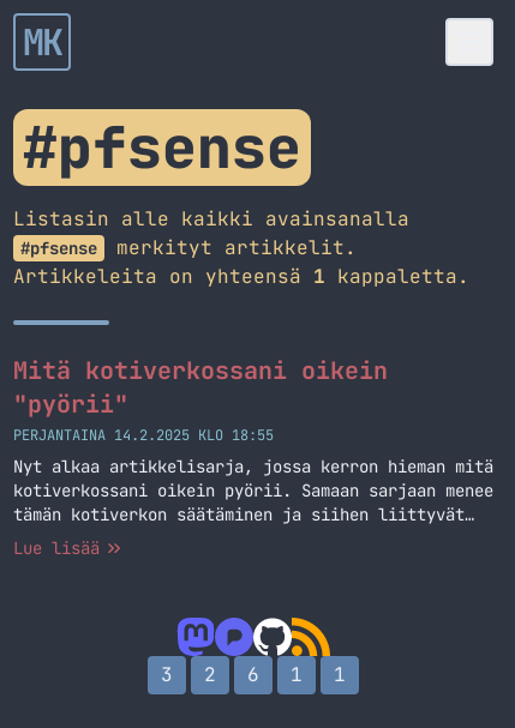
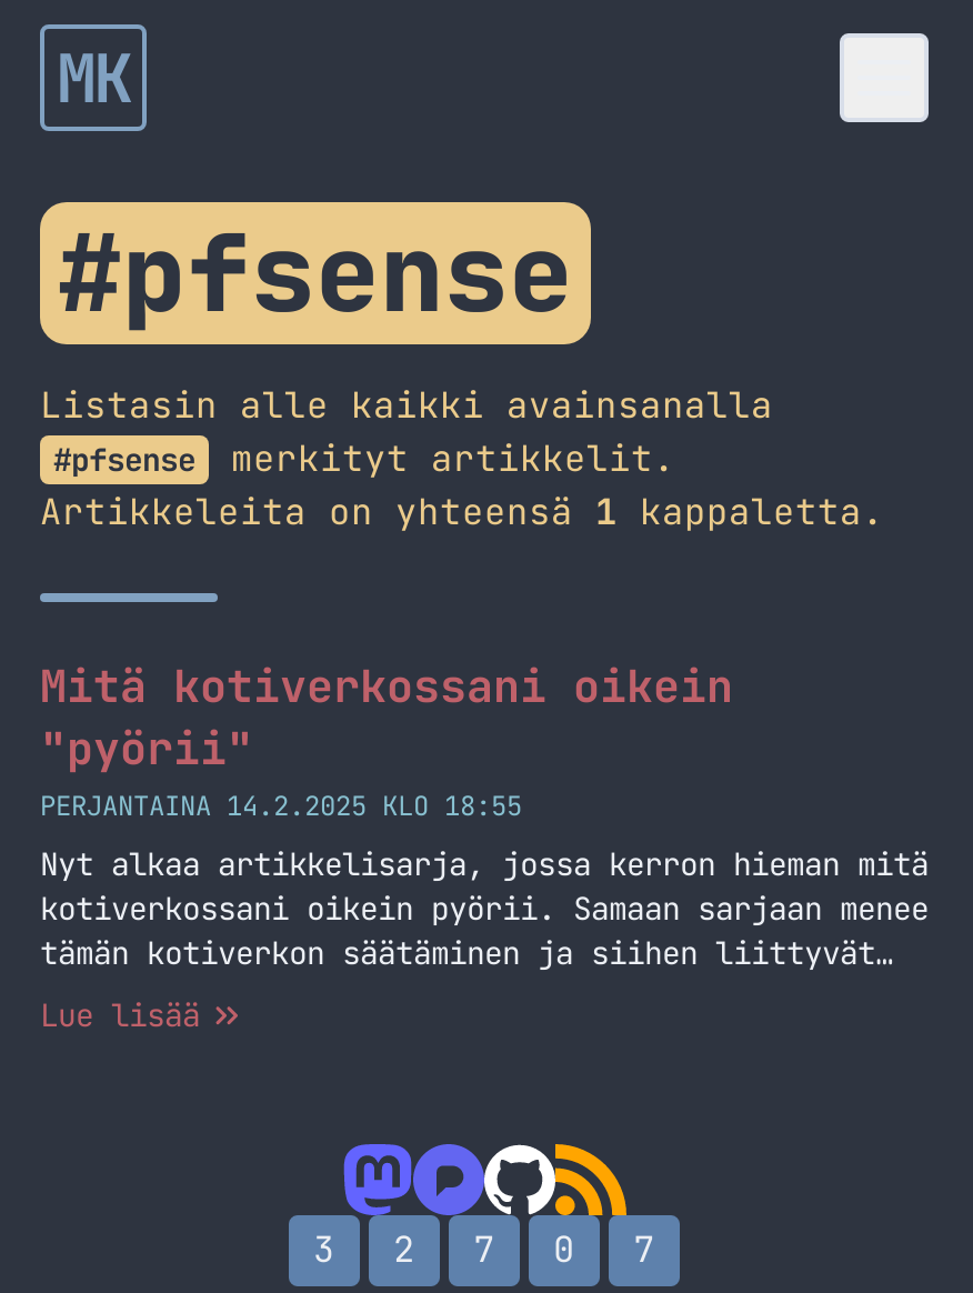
- 6
+ 7

- 1
+ 0

- 1
+ 7
